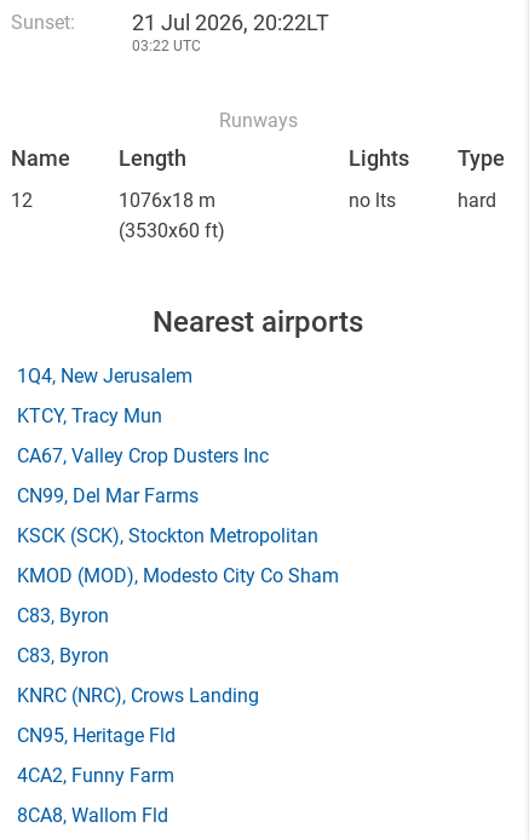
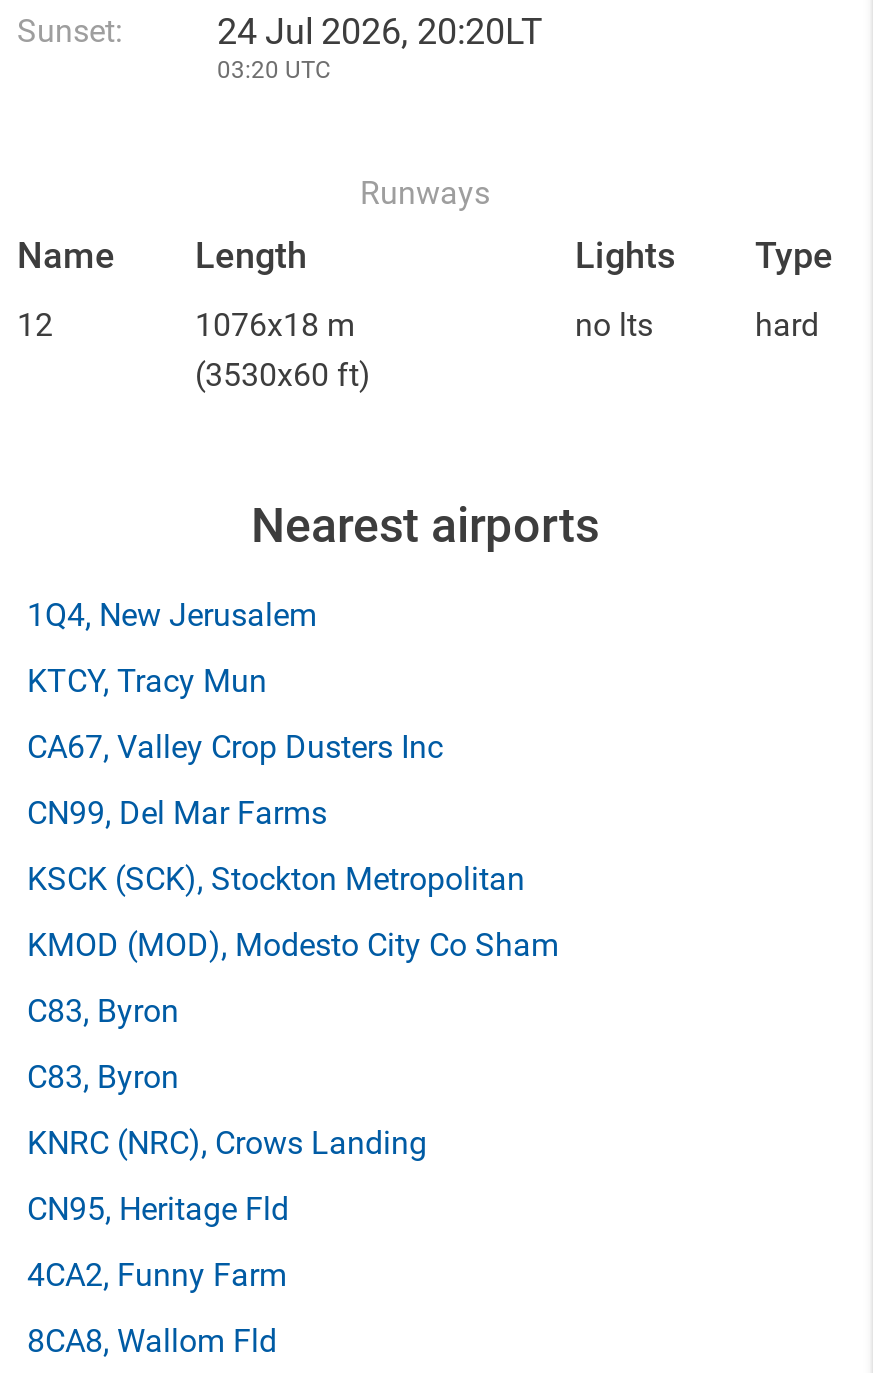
- 21 Jul 2026, 20:22LT
+ 24 Jul 2026, 20:20LT

- 03:22 UTC
+ 03:20 UTC
